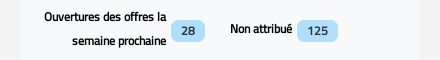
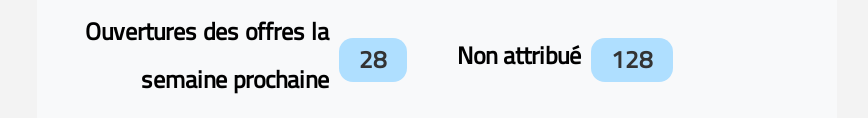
- semaine prochaine 28 Non attribué 125
+ semaine prochaine 28 Non attribué 128
